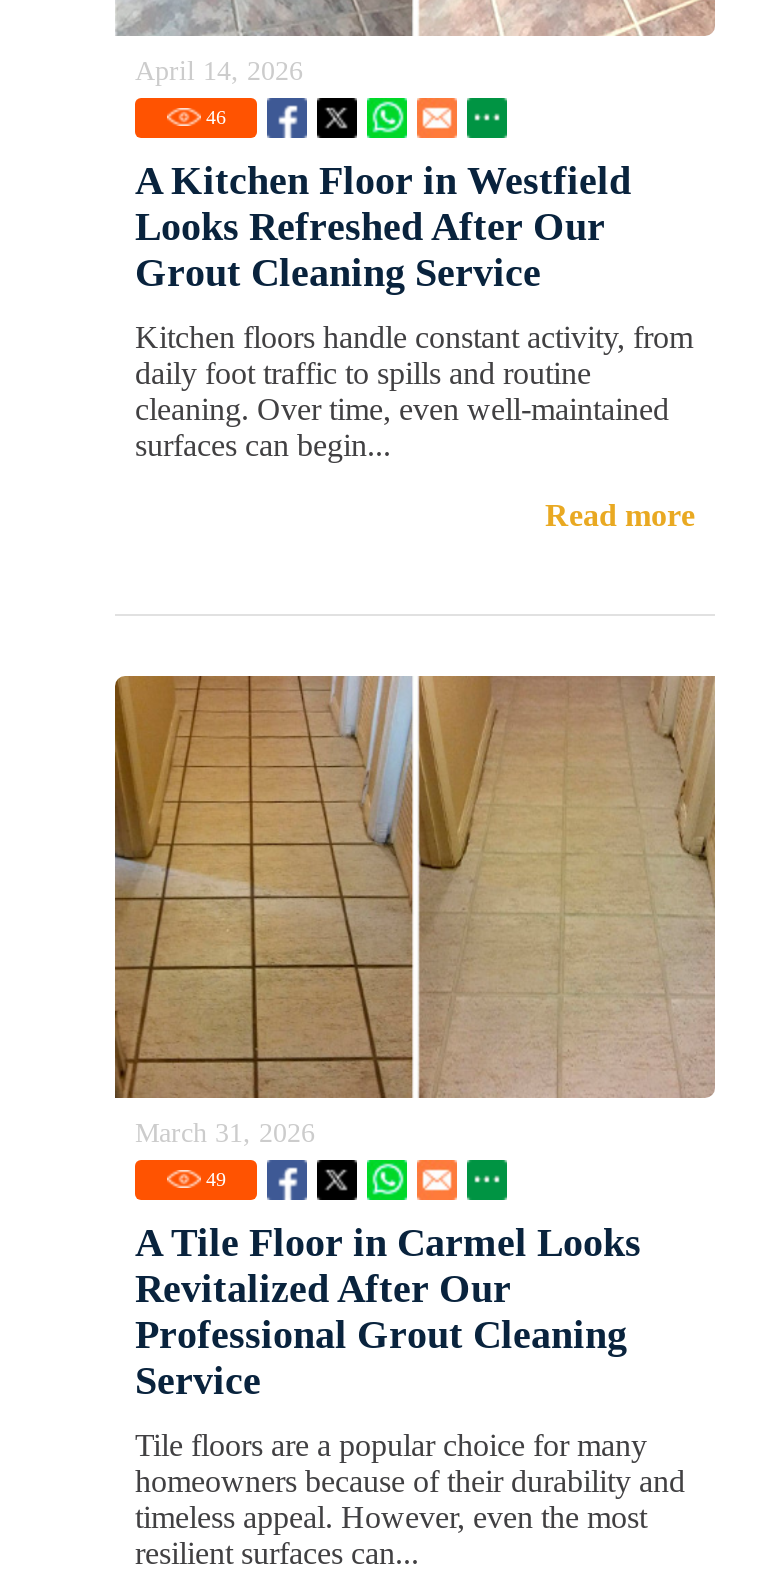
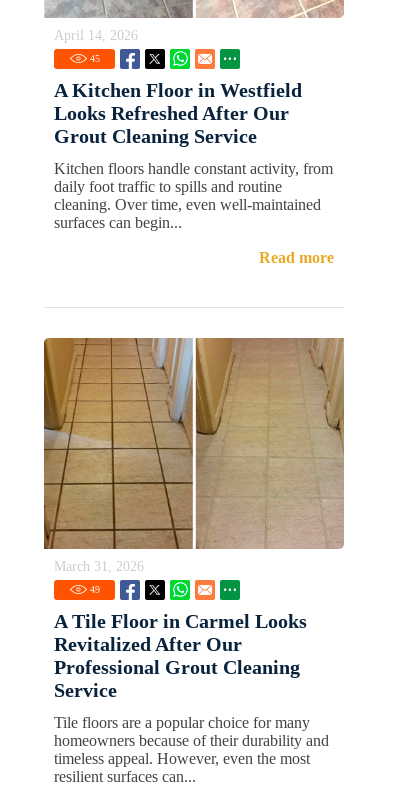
- 46
+ 45
